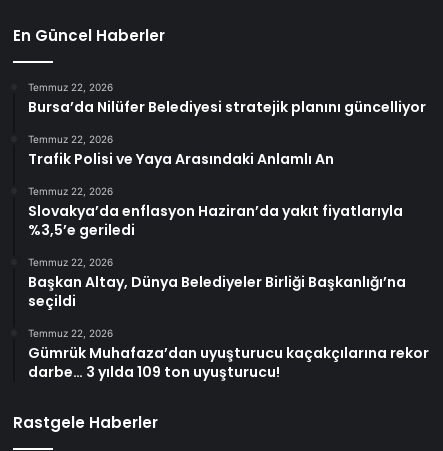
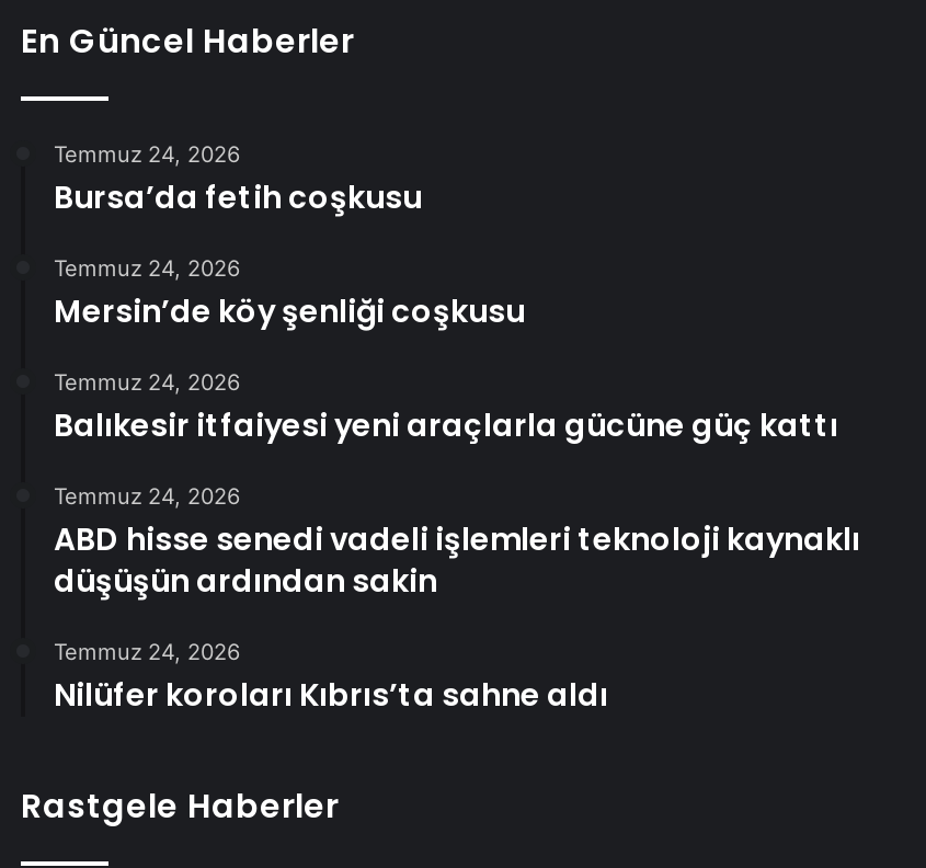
- Temmuz 22, 2026
- Bursa’da Nilüfer Belediyesi stratejik planını güncelliyor
+ Temmuz 24, 2026
+ Bursa’da fetih coşkusu

- Temmuz 22, 2026
- Trafik Polisi ve Yaya Arasındaki Anlamlı An
+ Temmuz 24, 2026
+ Mersin’de köy şenliği coşkusu

- Temmuz 22, 2026
- Slovakya’da enflasyon Haziran’da yakıt fiyatlarıyla
- %3,5’e geriledi
+ Temmuz 24, 2026
+ Balıkesir itfaiyesi yeni araçlarla gücüne güç kattı

- Temmuz 22, 2026
- Başkan Altay, Dünya Belediyeler Birliği Başkanlığı’na
- seçildi
+ Temmuz 24, 2026
+ ABD hisse senedi vadeli işlemleri teknoloji kaynaklı
+ düşüşün ardından sakin

- Temmuz 22, 2026
- Gümrük Muhafaza’dan uyuşturucu kaçakçılarına rekor
- darbe… 3 yılda 109 ton uyuşturucu!
+ Temmuz 24, 2026
+ Nilüfer koroları Kıbrıs’ta sahne aldı
